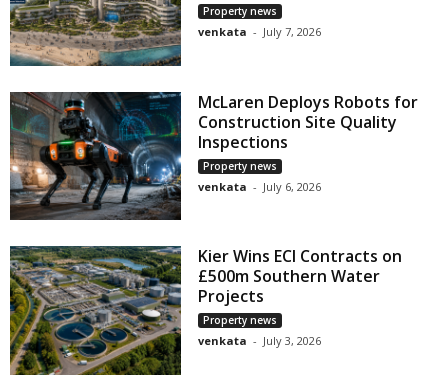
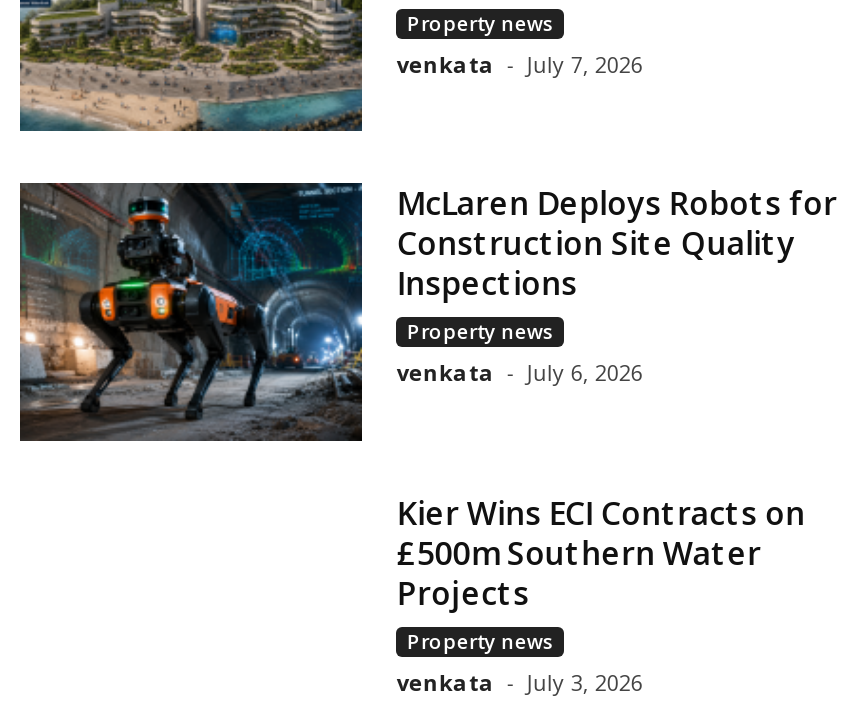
- [image]
